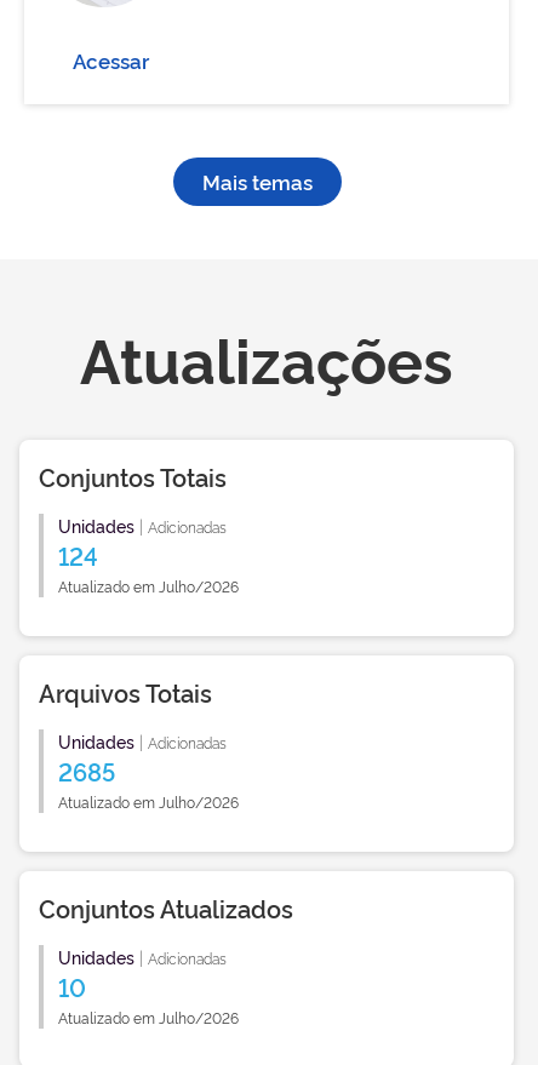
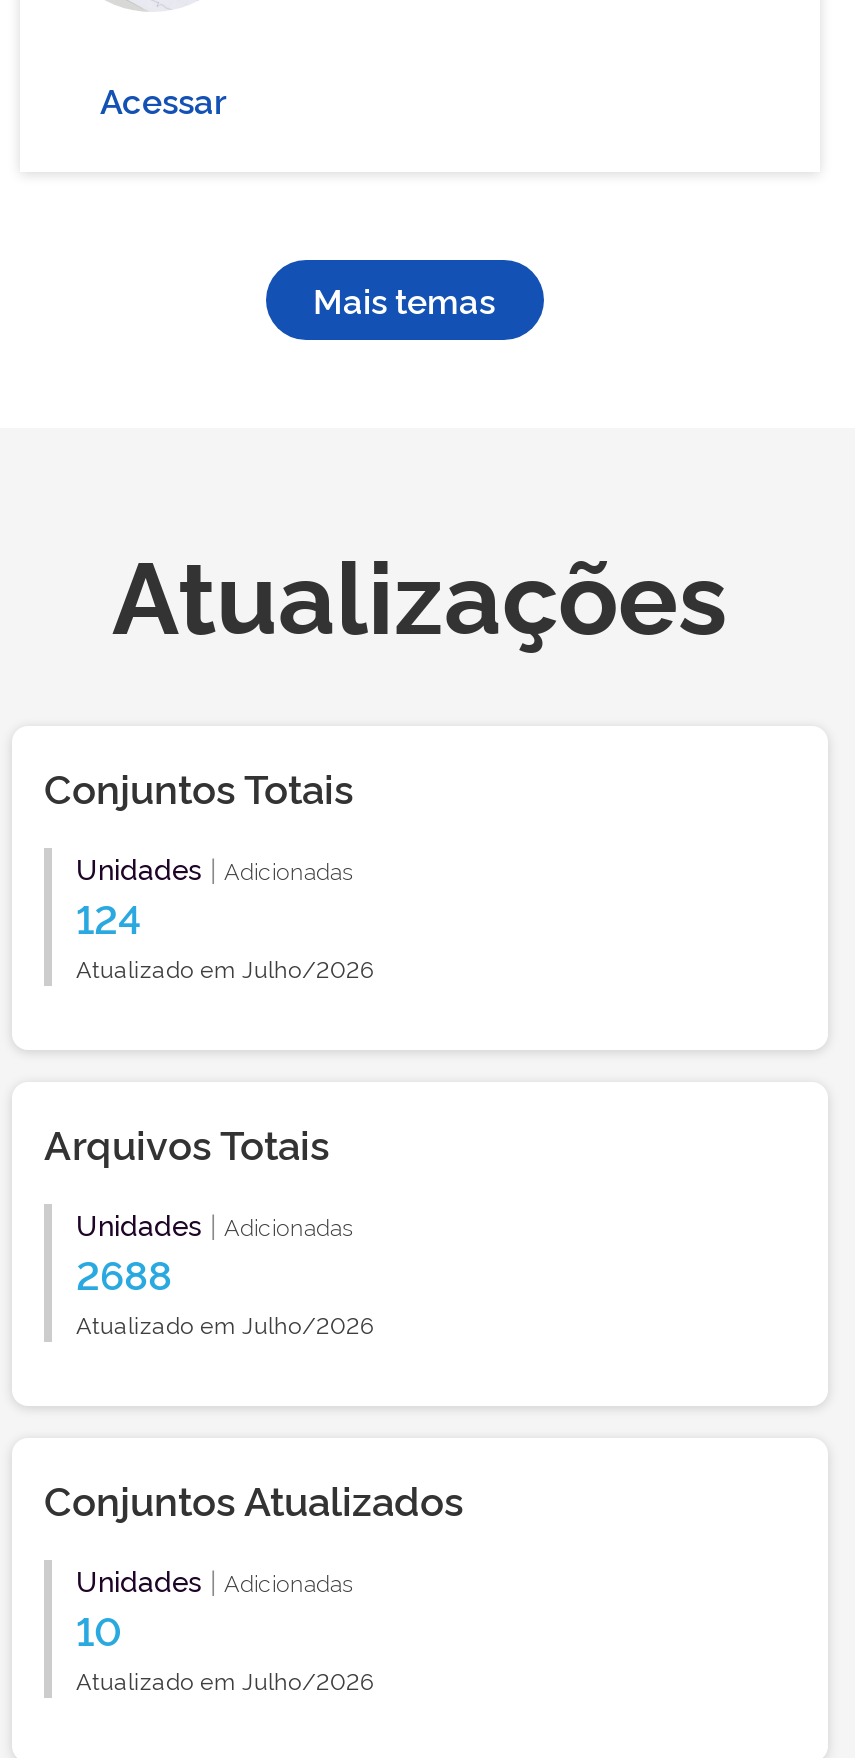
- 2685
+ 2688
